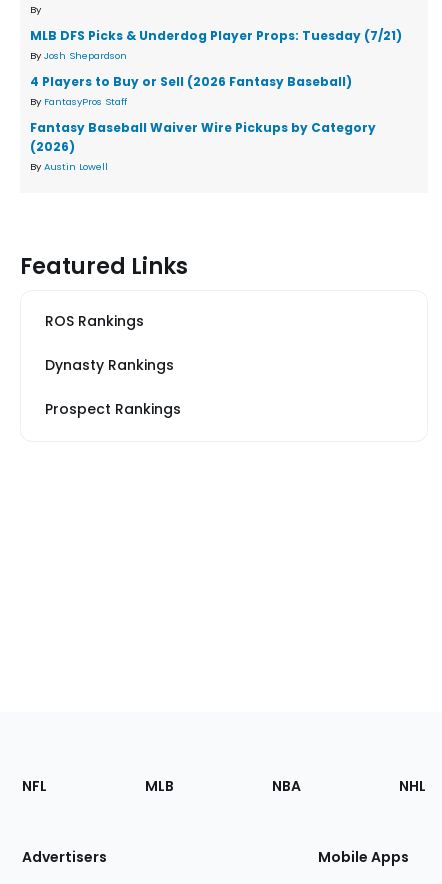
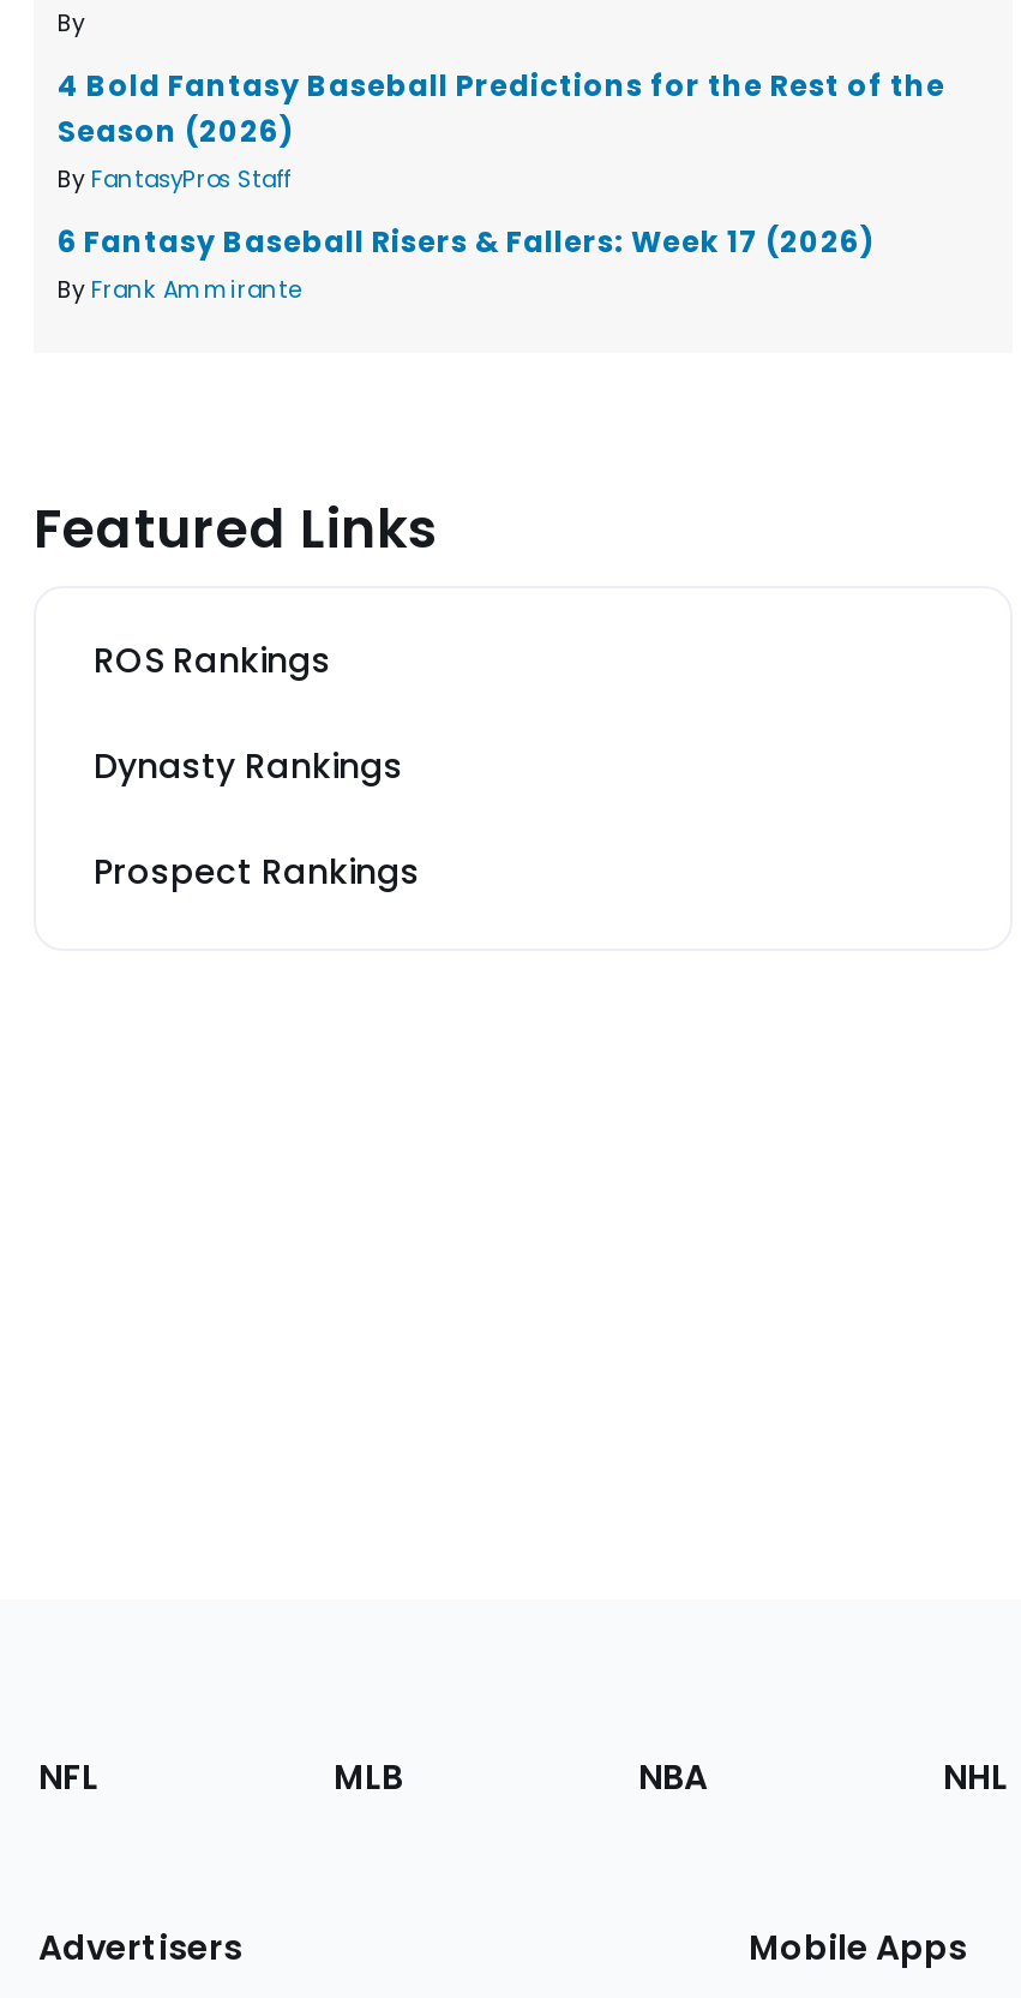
- MLB DFS Picks & Underdog Player Props: Tuesday (7/21)
- By Josh Shepardson
- 4 Players to Buy or Sell (2026 Fantasy Baseball)
+ 4 Bold Fantasy Baseball Predictions for the Rest of the
+ Season (2026)

- Fantasy Baseball Waiver Wire Pickups by Category
- (2026)
- By Austin Lowell
+ 6 Fantasy Baseball Risers & Fallers: Week 17 (2026)
+ By Frank Ammirante
